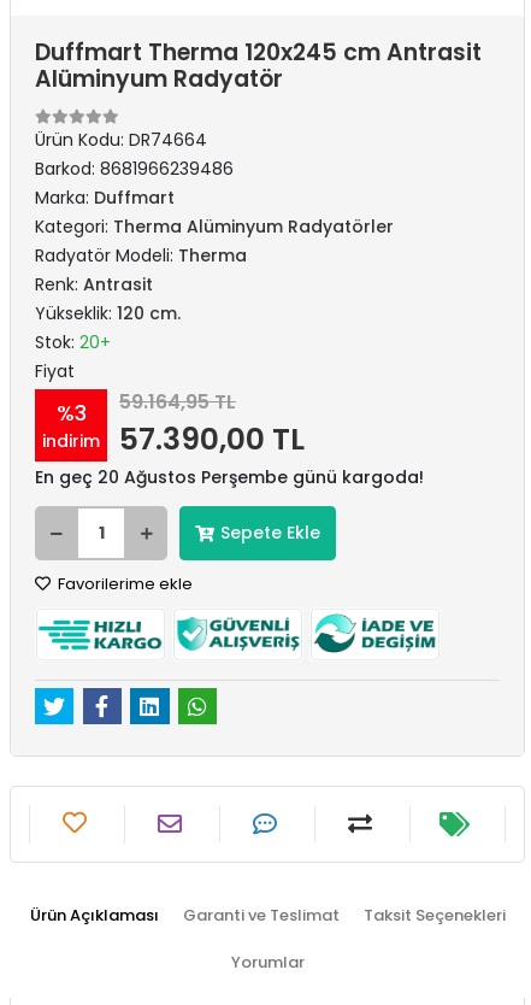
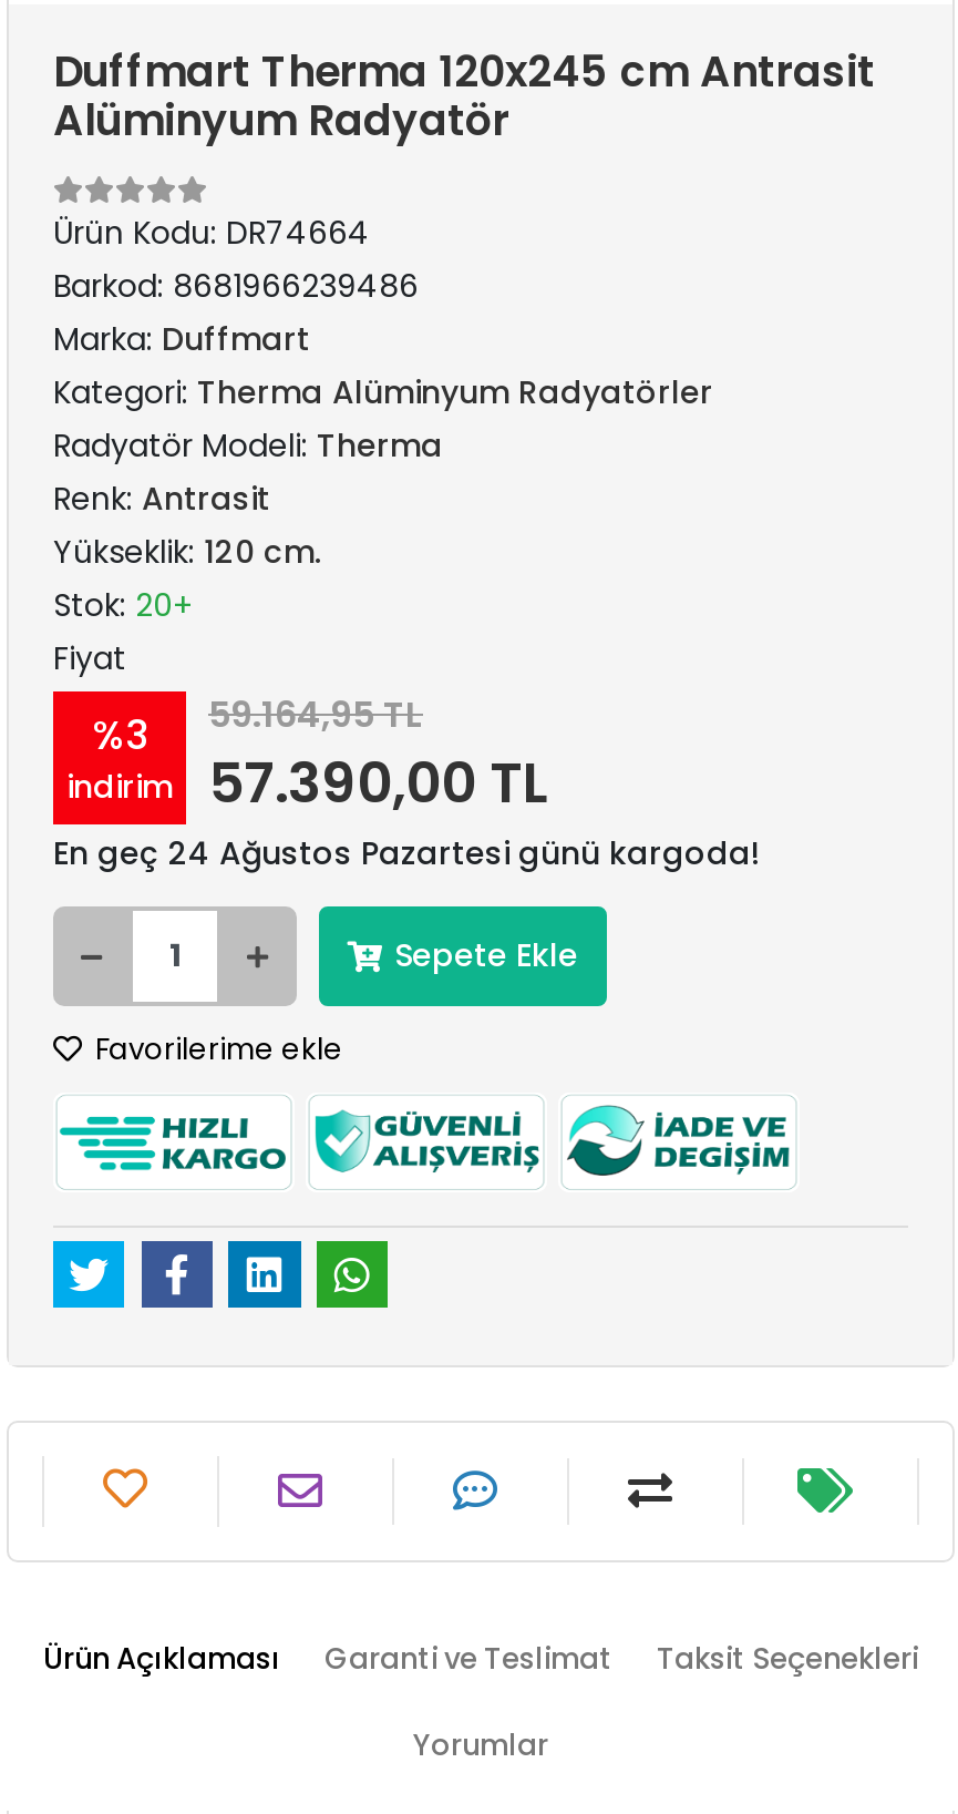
- En geç 20 Ağustos Perşembe günü kargoda!
+ En geç 24 Ağustos Pazartesi günü kargoda!
